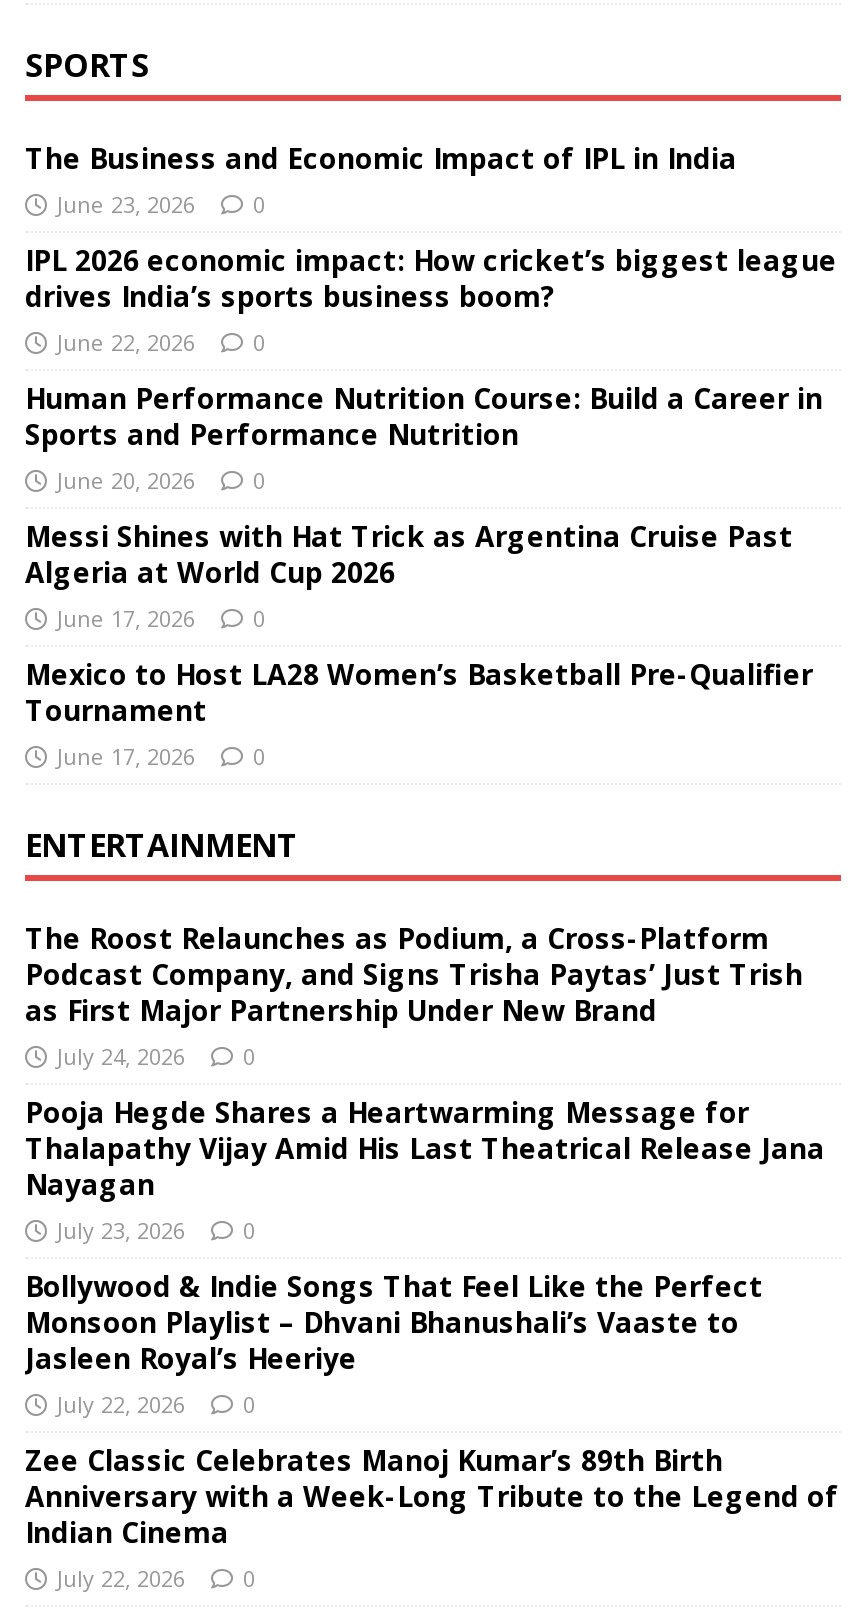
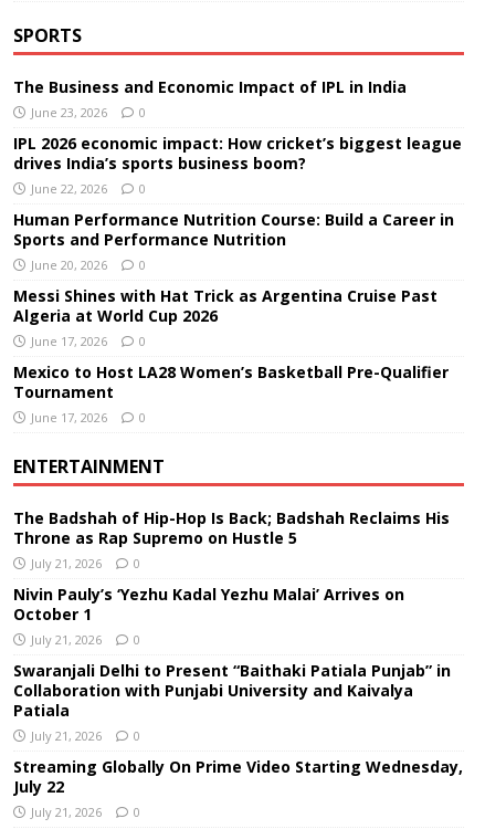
- The Roost Relaunches as Podium, a Cross-Platform
- Podcast Company, and Signs Trisha Paytas’ Just Trish
- as First Major Partnership Under New Brand
- July 24, 2026
+ The Badshah of Hip-Hop Is Back; Badshah Reclaims His
+ Throne as Rap Supremo on Hustle 5
+ July 21, 2026

- Pooja Hegde Shares a Heartwarming Message for
- Thalapathy Vijay Amid His Last Theatrical Release Jana
- Nayagan
- July 23, 2026
+ Nivin Pauly’s ‘Yezhu Kadal Yezhu Malai’ Arrives on
+ October 1
+ July 21, 2026

- Bollywood & Indie Songs That Feel Like the Perfect
- Monsoon Playlist – Dhvani Bhanushali’s Vaaste to
- Jasleen Royal’s Heeriye
- July 22, 2026
+ Swaranjali Delhi to Present “Baithaki Patiala Punjab” in
+ Collaboration with Punjabi University and Kaivalya
+ Patiala
+ July 21, 2026

- Zee Classic Celebrates Manoj Kumar’s 89th Birth
- Anniversary with a Week-Long Tribute to the Legend of
- Indian Cinema
- July 22, 2026
+ Streaming Globally On Prime Video Starting Wednesday,
+ July 22
+ July 21, 2026
